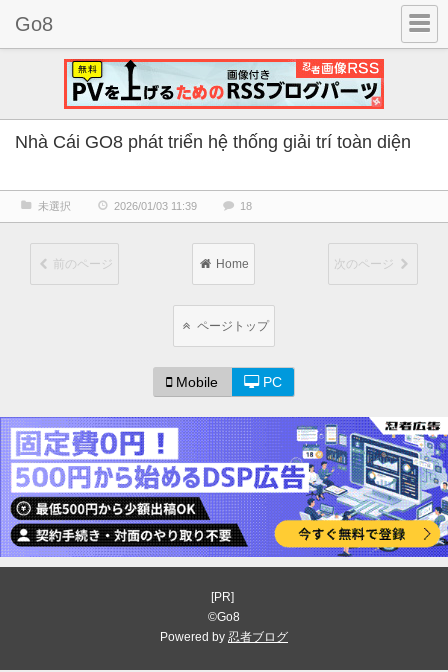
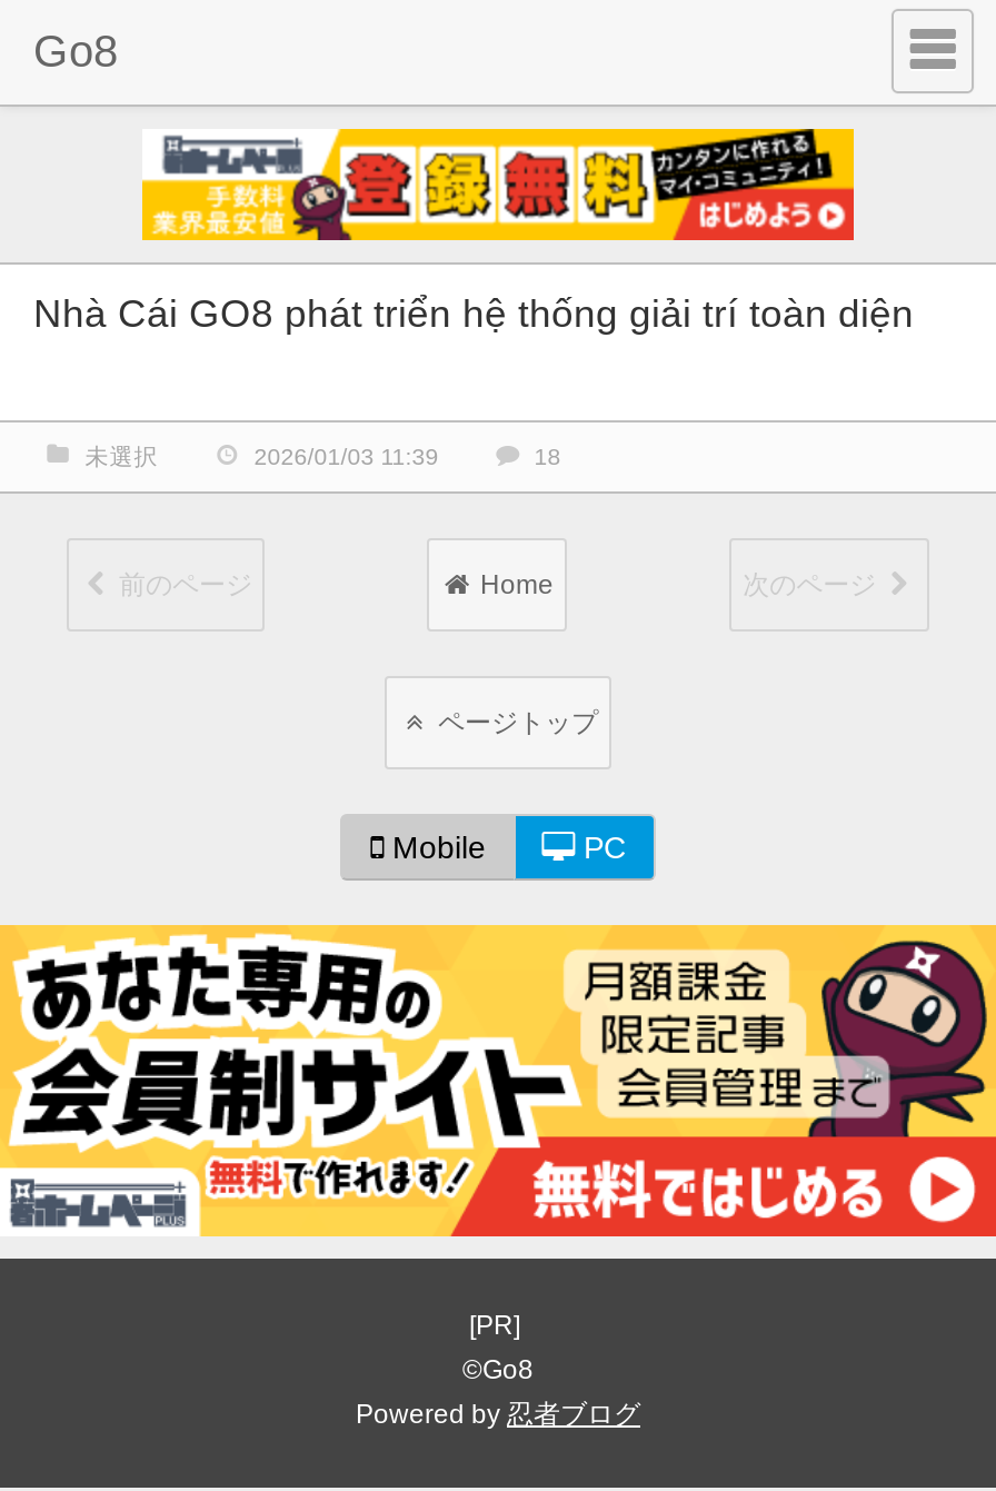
- [image]
+ [image]

- [image]
+ [image]
